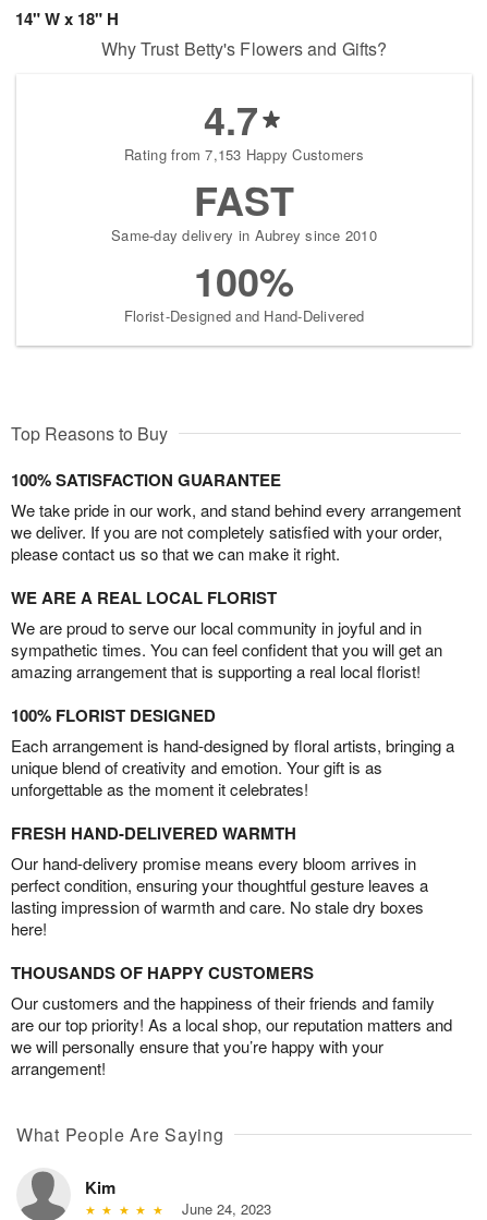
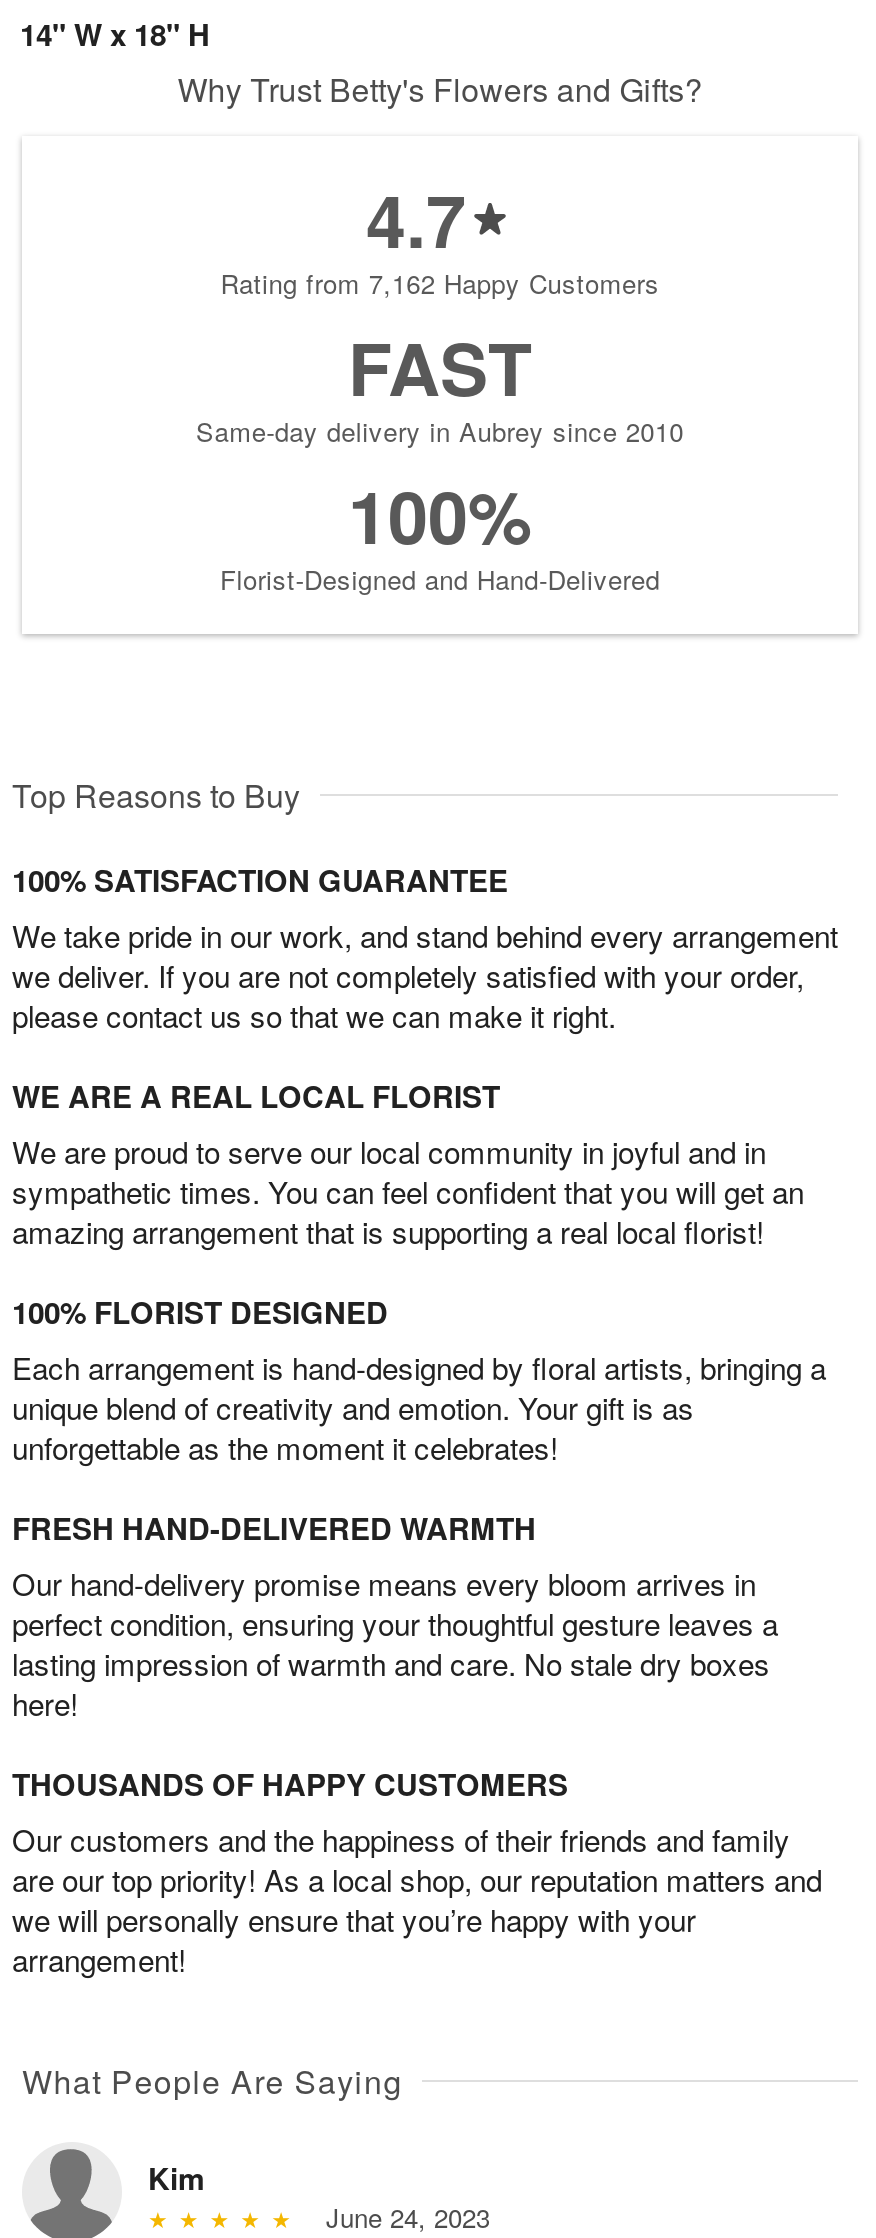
- Rating from 7,153 Happy Customers
+ Rating from 7,162 Happy Customers
